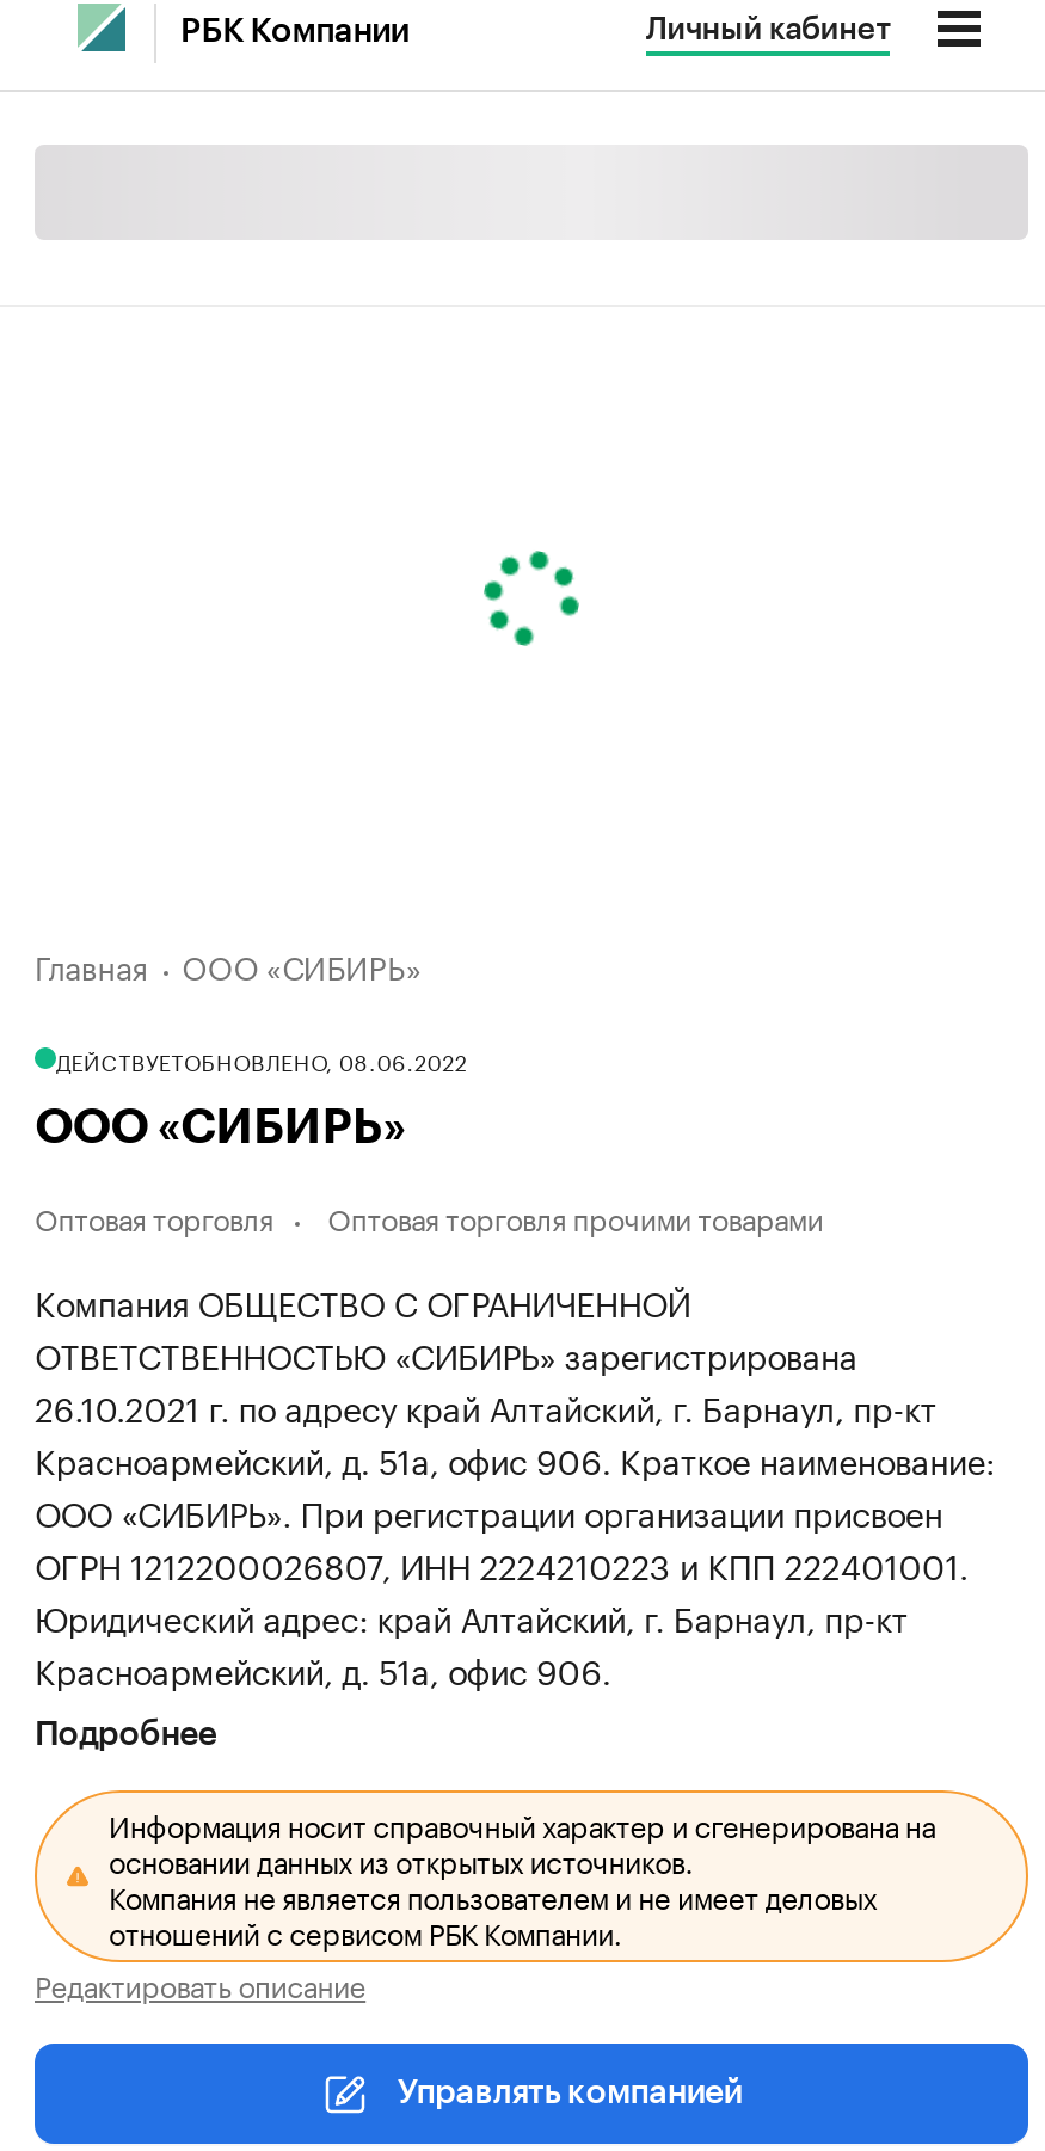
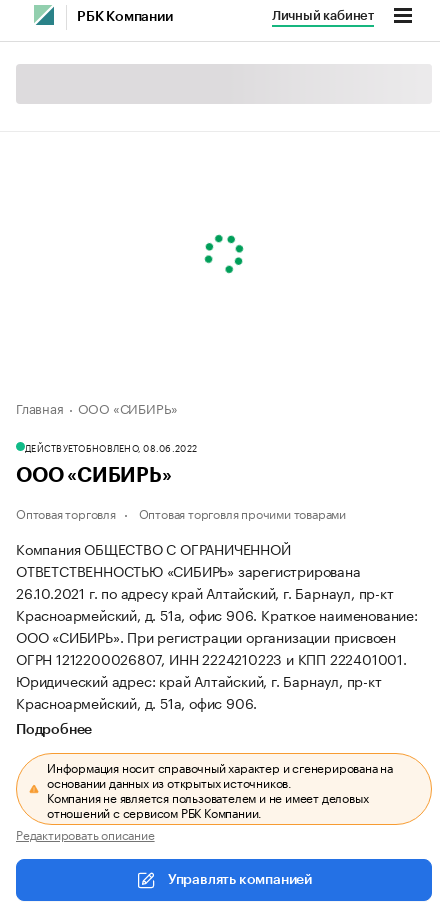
- [image]
+ [image]
